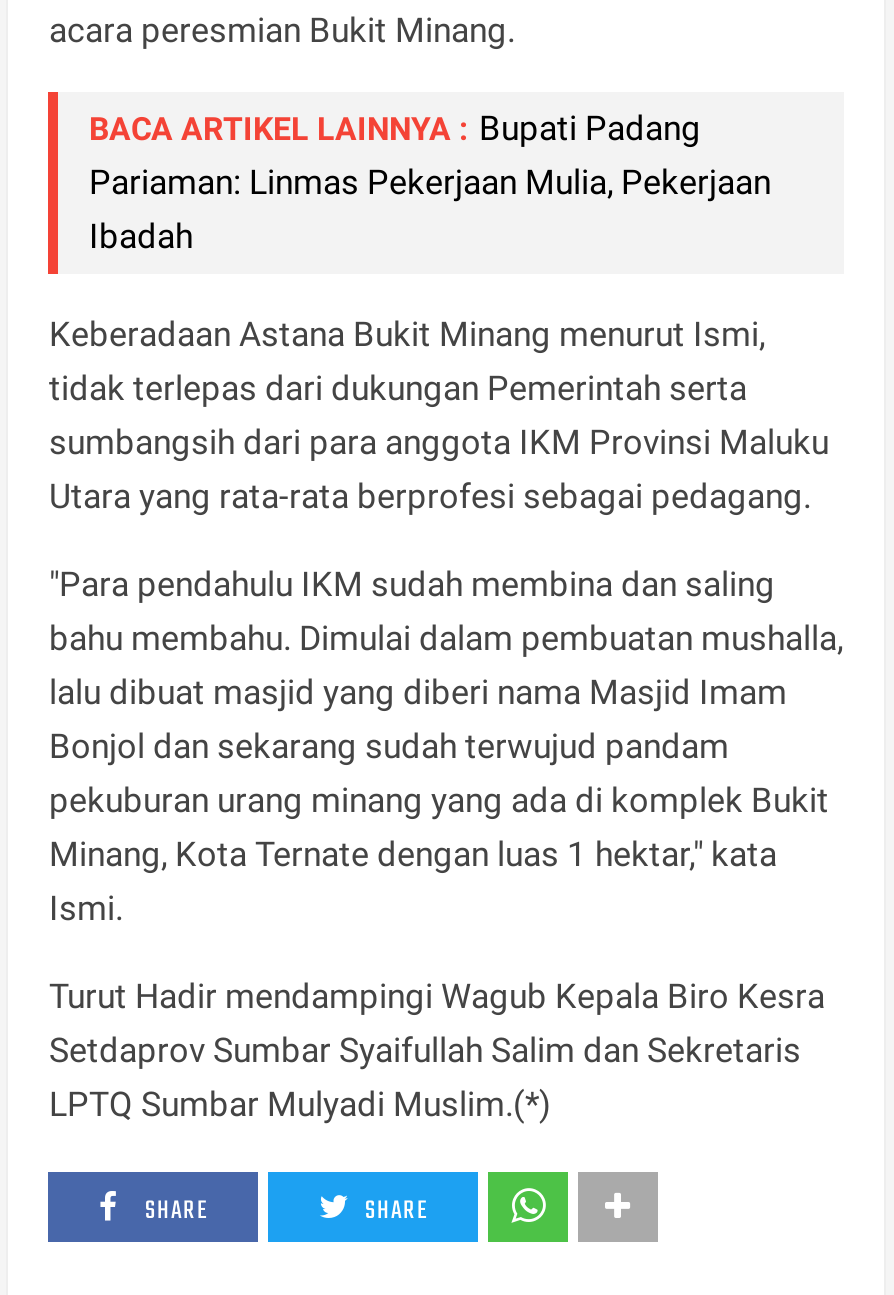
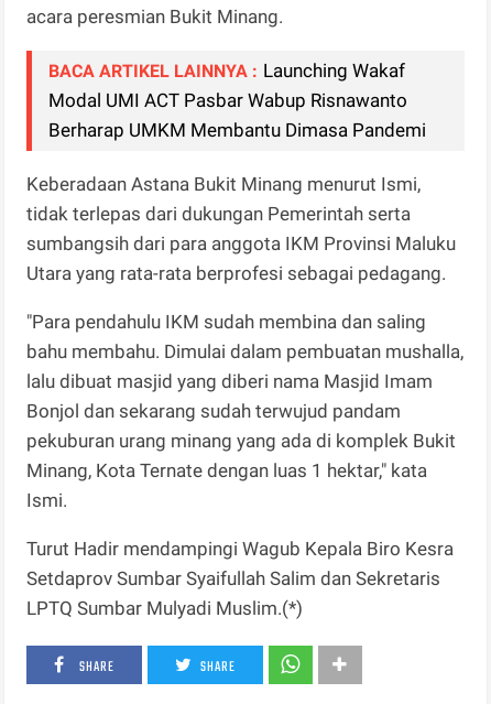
- BACA ARTIKEL LAINNYA : Bupati Padang
- Pariaman: Linmas Pekerjaan Mulia, Pekerjaan
- Ibadah
+ BACA ARTIKEL LAINNYA : Launching Wakaf
+ Modal UMI ACT Pasbar Wabup Risnawanto
+ Berharap UMKM Membantu Dimasa Pandemi
